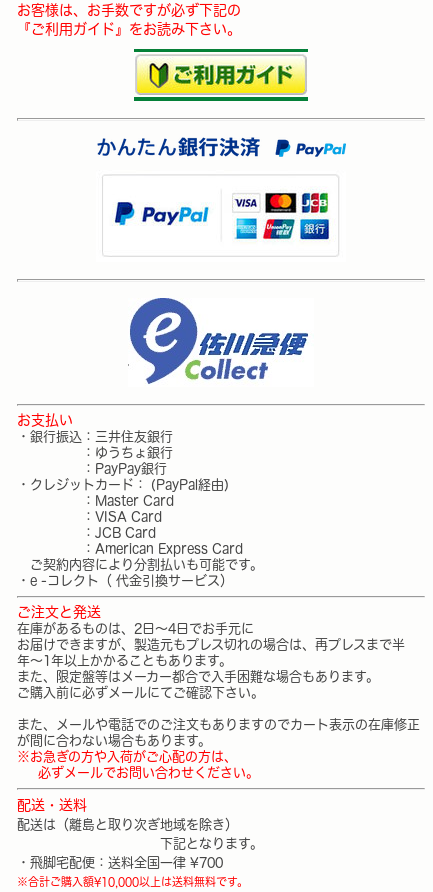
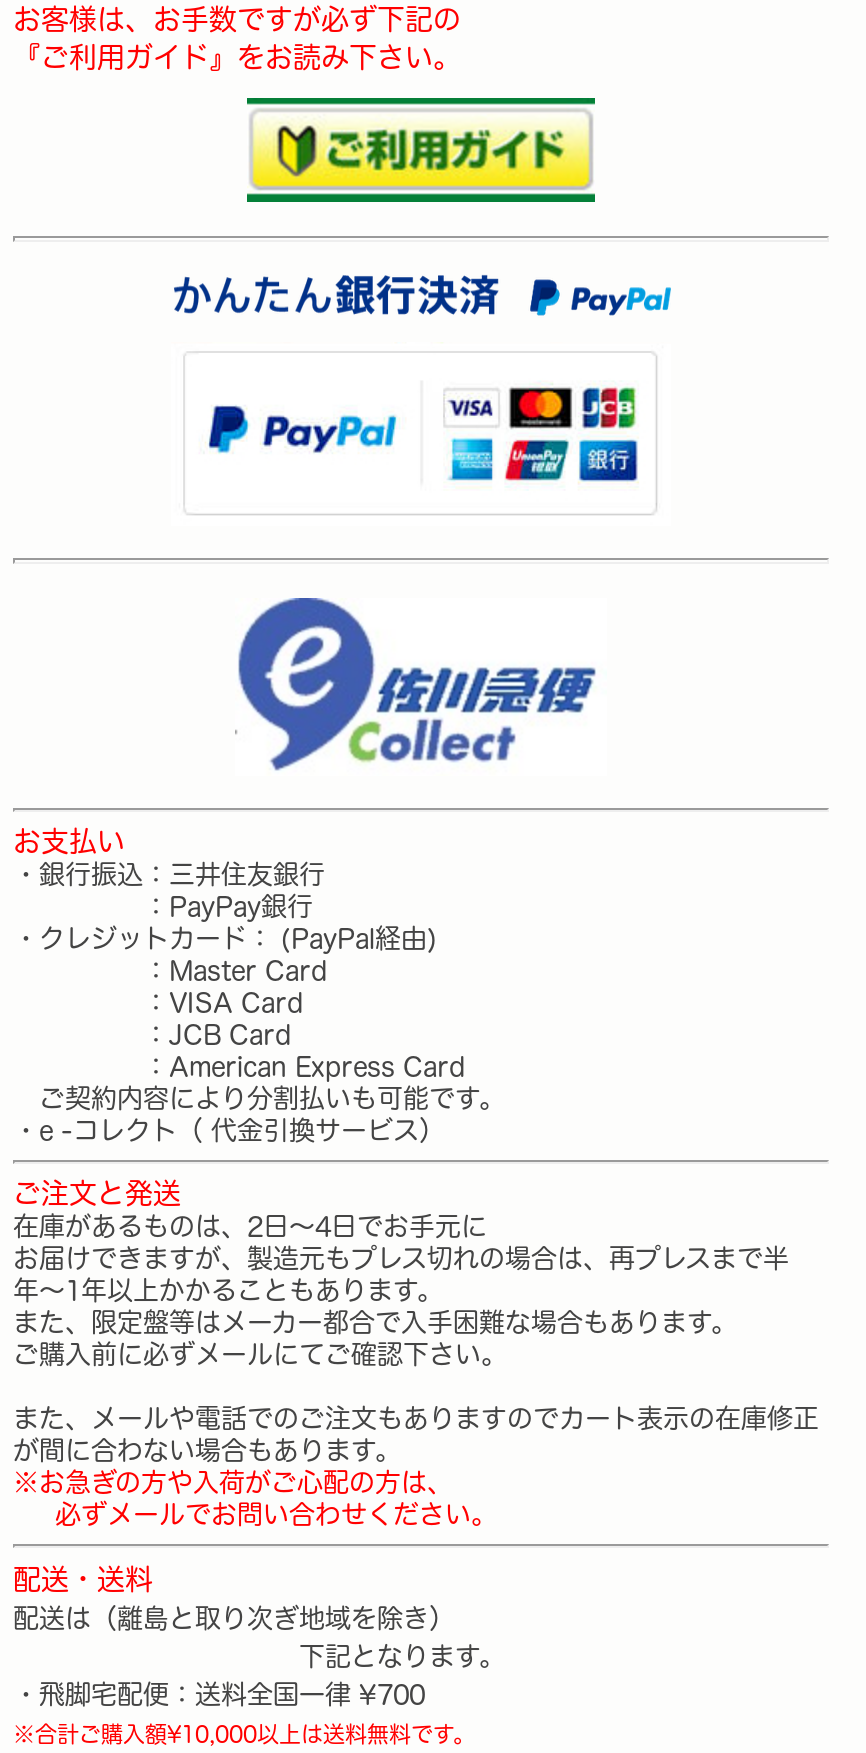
- ：ゆうちょ銀行
